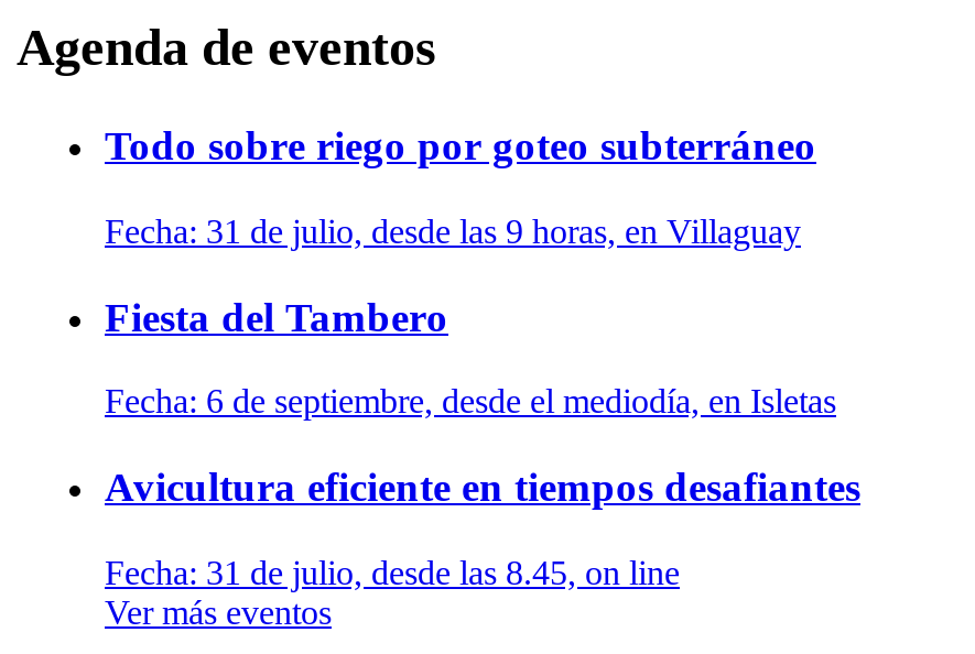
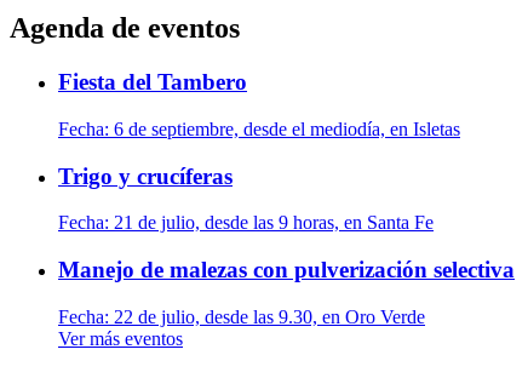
- Todo sobre riego por goteo subterráneo
- Fecha: 31 de julio, desde las 9 horas, en Villaguay

moved up: Fiesta del Tambero | Fecha: 6 de septiembre, desde el mediodía, en Isletas

- Avicultura eficiente en tiempos desafiantes
- Fecha: 31 de julio, desde las 8.45, on line
+ Trigo y crucíferas
+ Fecha: 21 de julio, desde las 9 horas, en Santa Fe
+ Manejo de malezas con pulverización selectiva
+ Fecha: 22 de julio, desde las 9.30, en Oro Verde
